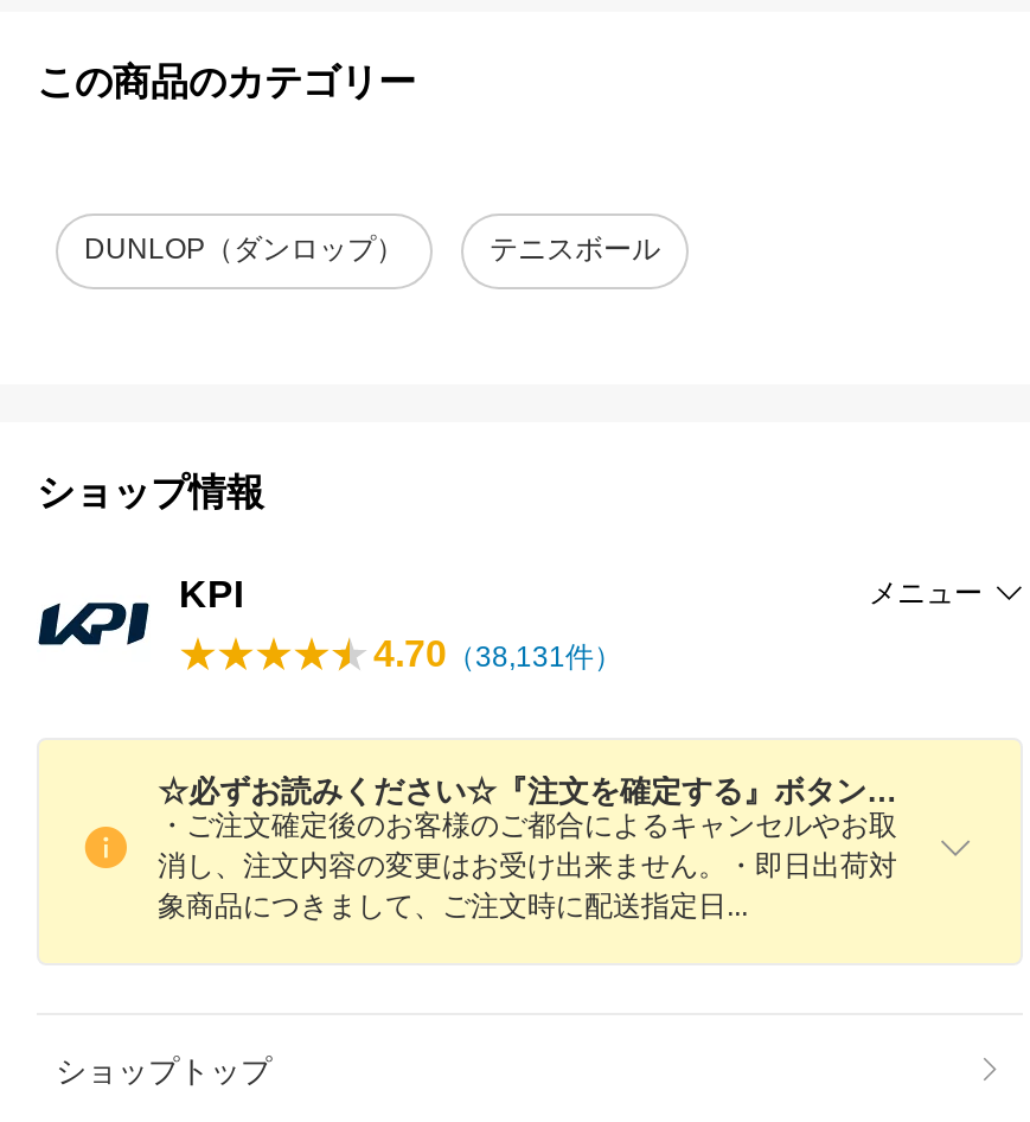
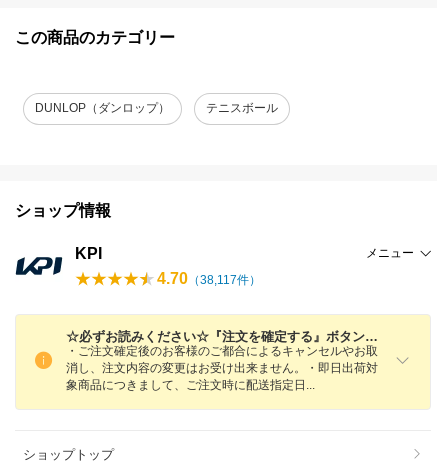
- 4.70（38,131件）
+ 4.70（38,117件）
